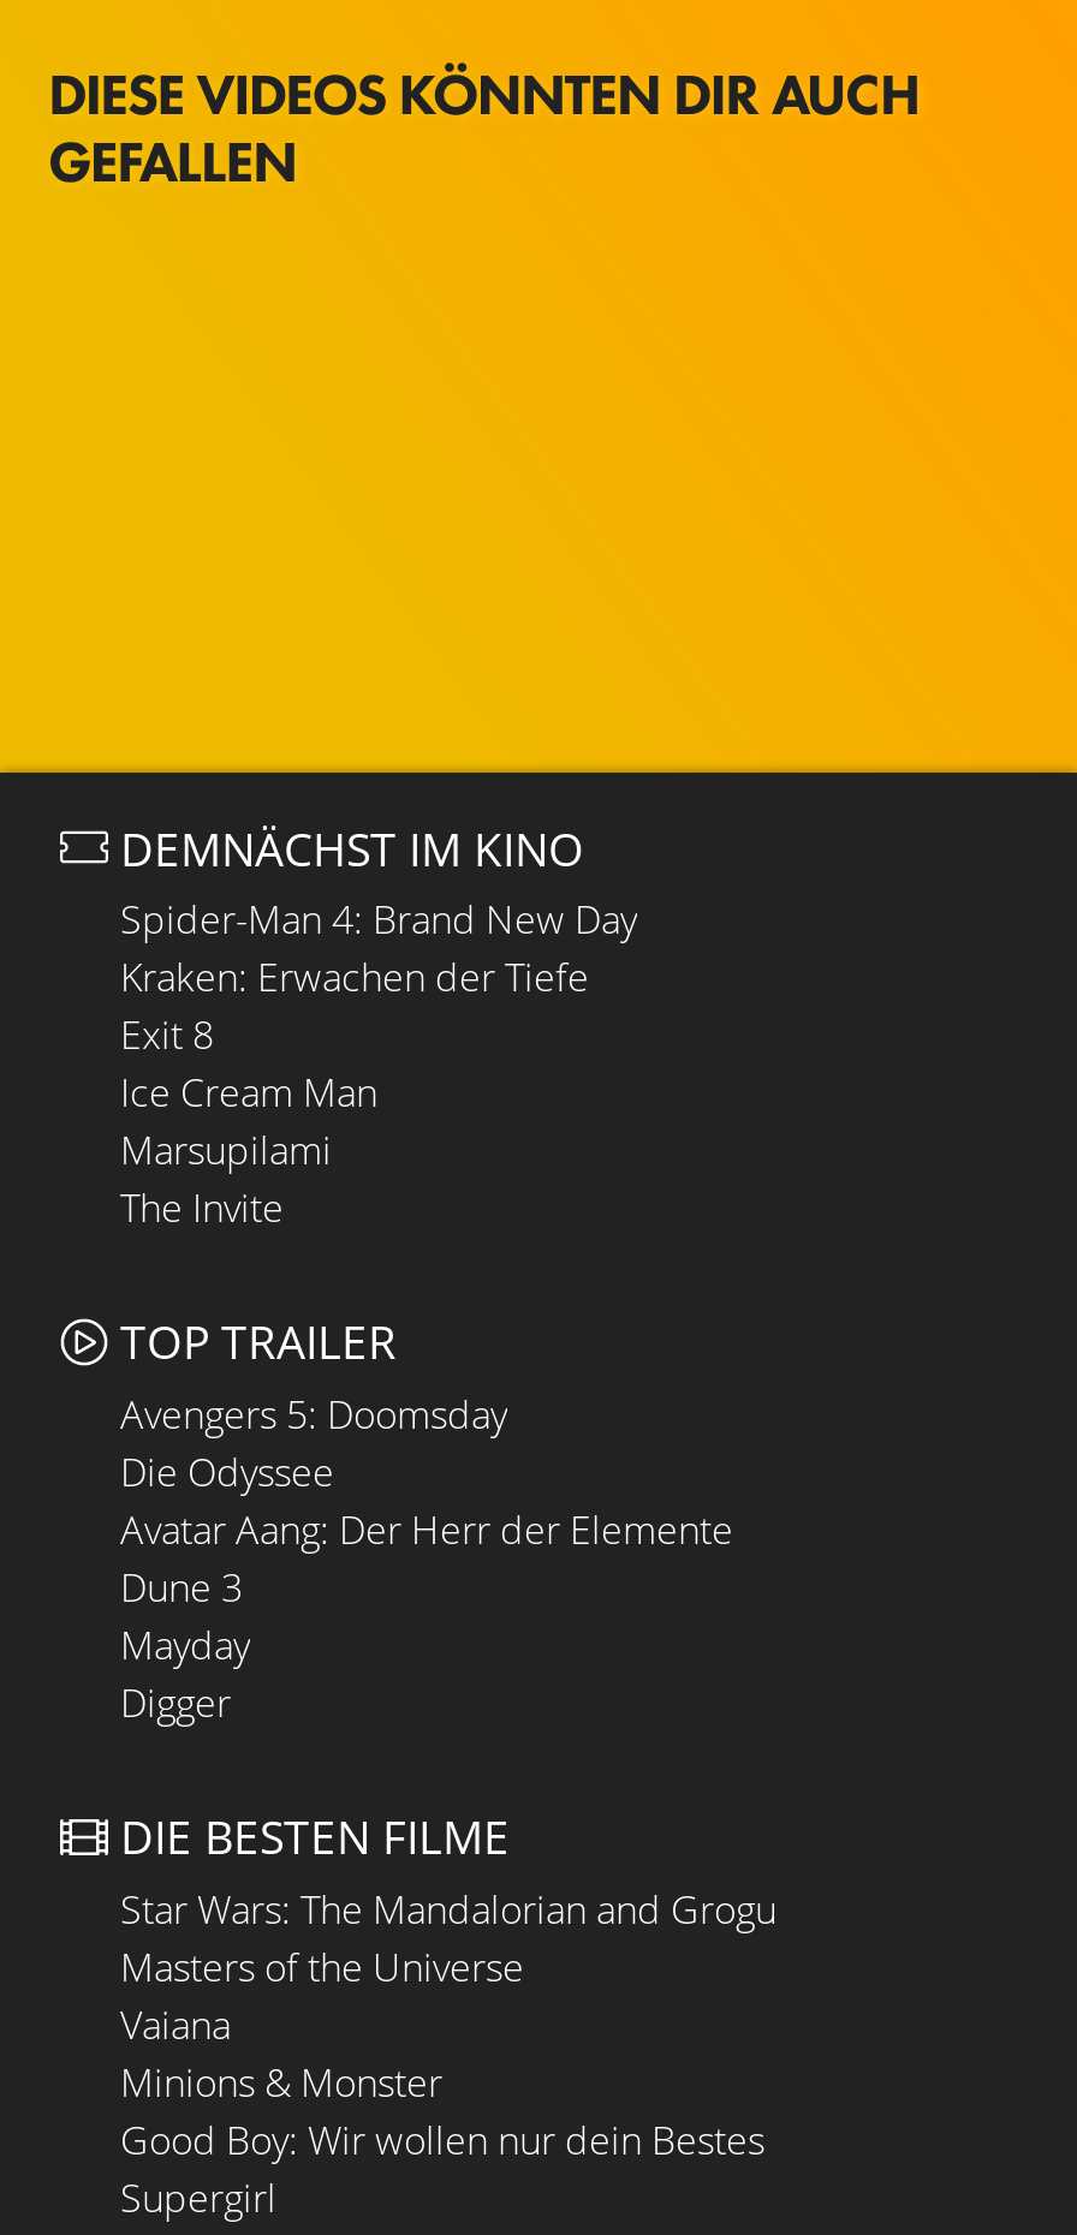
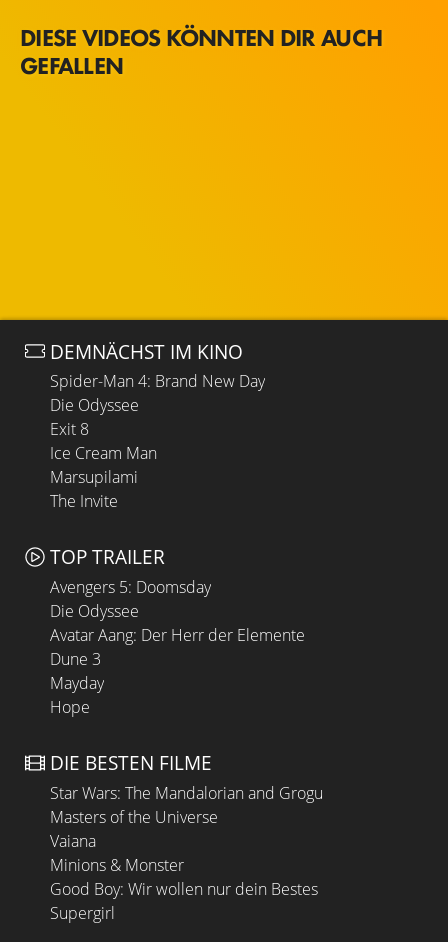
- Kraken: Erwachen der Tiefe
+ Die Odyssee

- Digger
+ Hope
